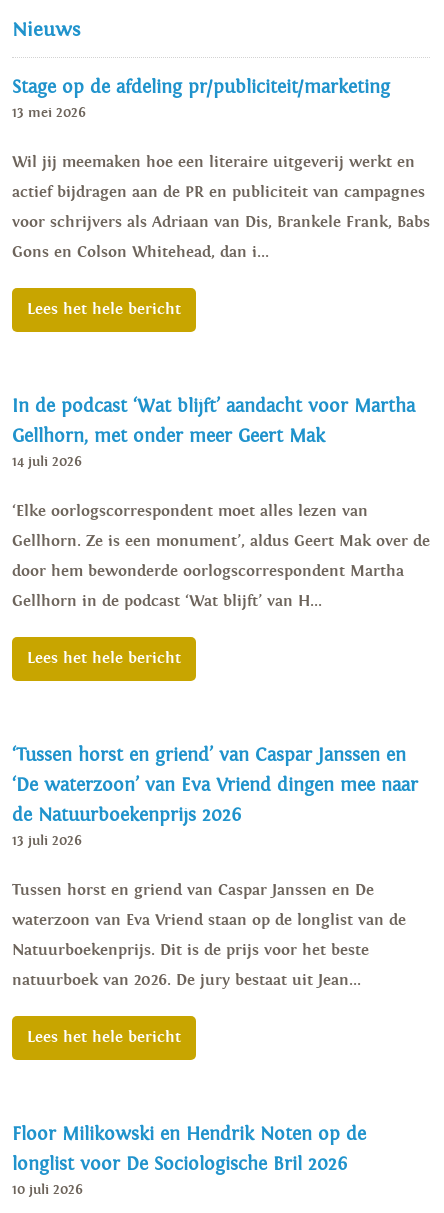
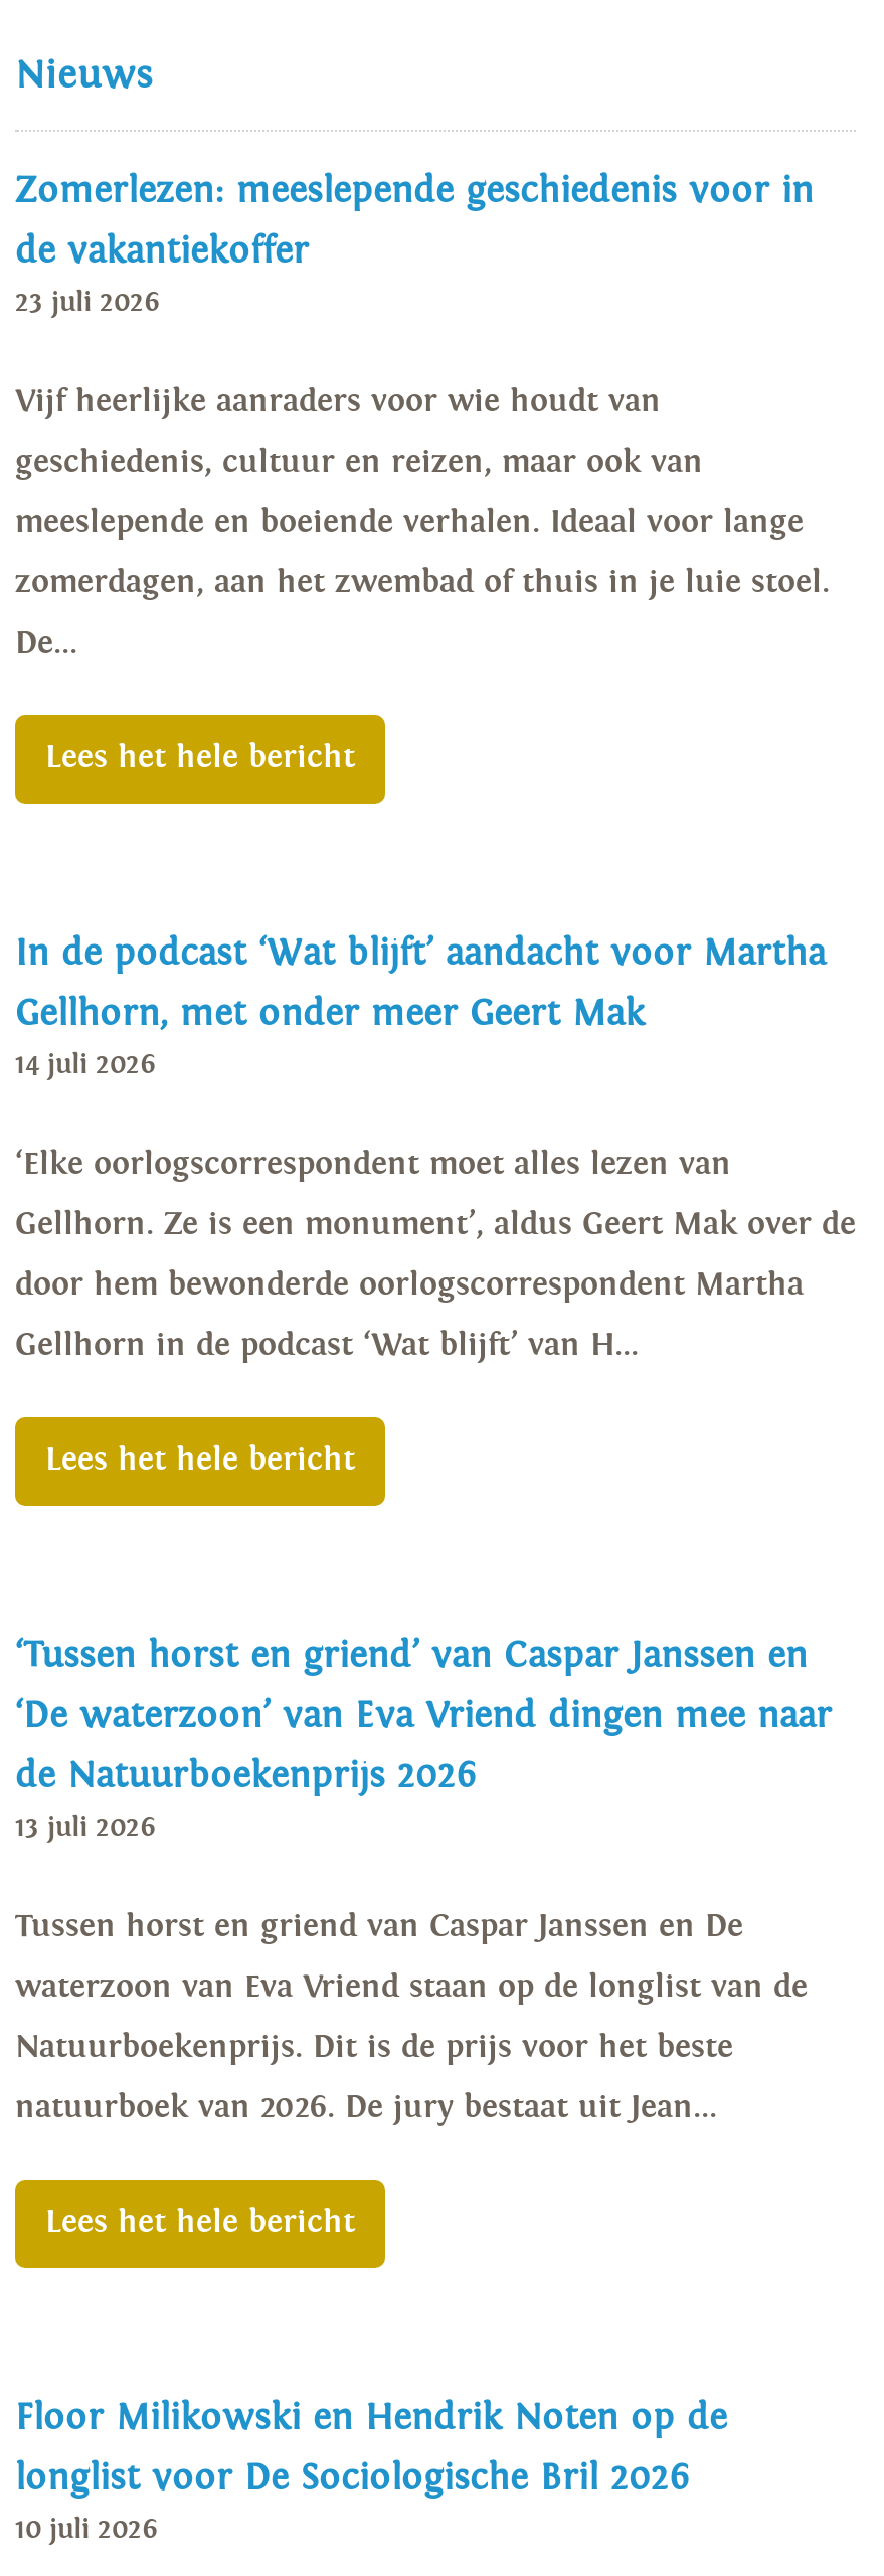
- Stage op de afdeling pr/publiciteit/marketing
- 13 mei 2026
- Wil jij meemaken hoe een literaire uitgeverij werkt en
- actief bijdragen aan de PR en publiciteit van campagnes
- voor schrijvers als Adriaan van Dis, Brankele Frank, Babs
- Gons en Colson Whitehead, dan i...
+ Zomerlezen: meeslepende geschiedenis voor in
+ de vakantiekoffer
+ 23 juli 2026
+ Vijf heerlijke aanraders voor wie houdt van
+ geschiedenis, cultuur en reizen, maar ook van
+ meeslepende en boeiende verhalen. Ideaal voor lange
+ zomerdagen, aan het zwembad of thuis in je luie stoel.
+ De...
